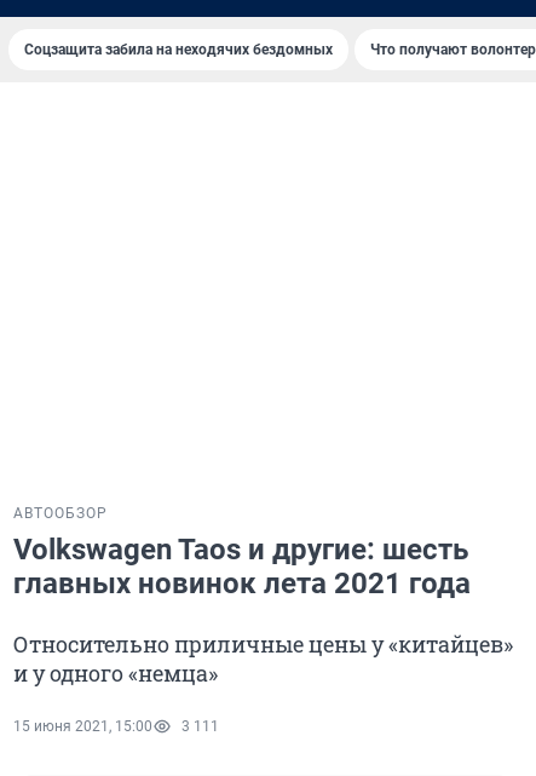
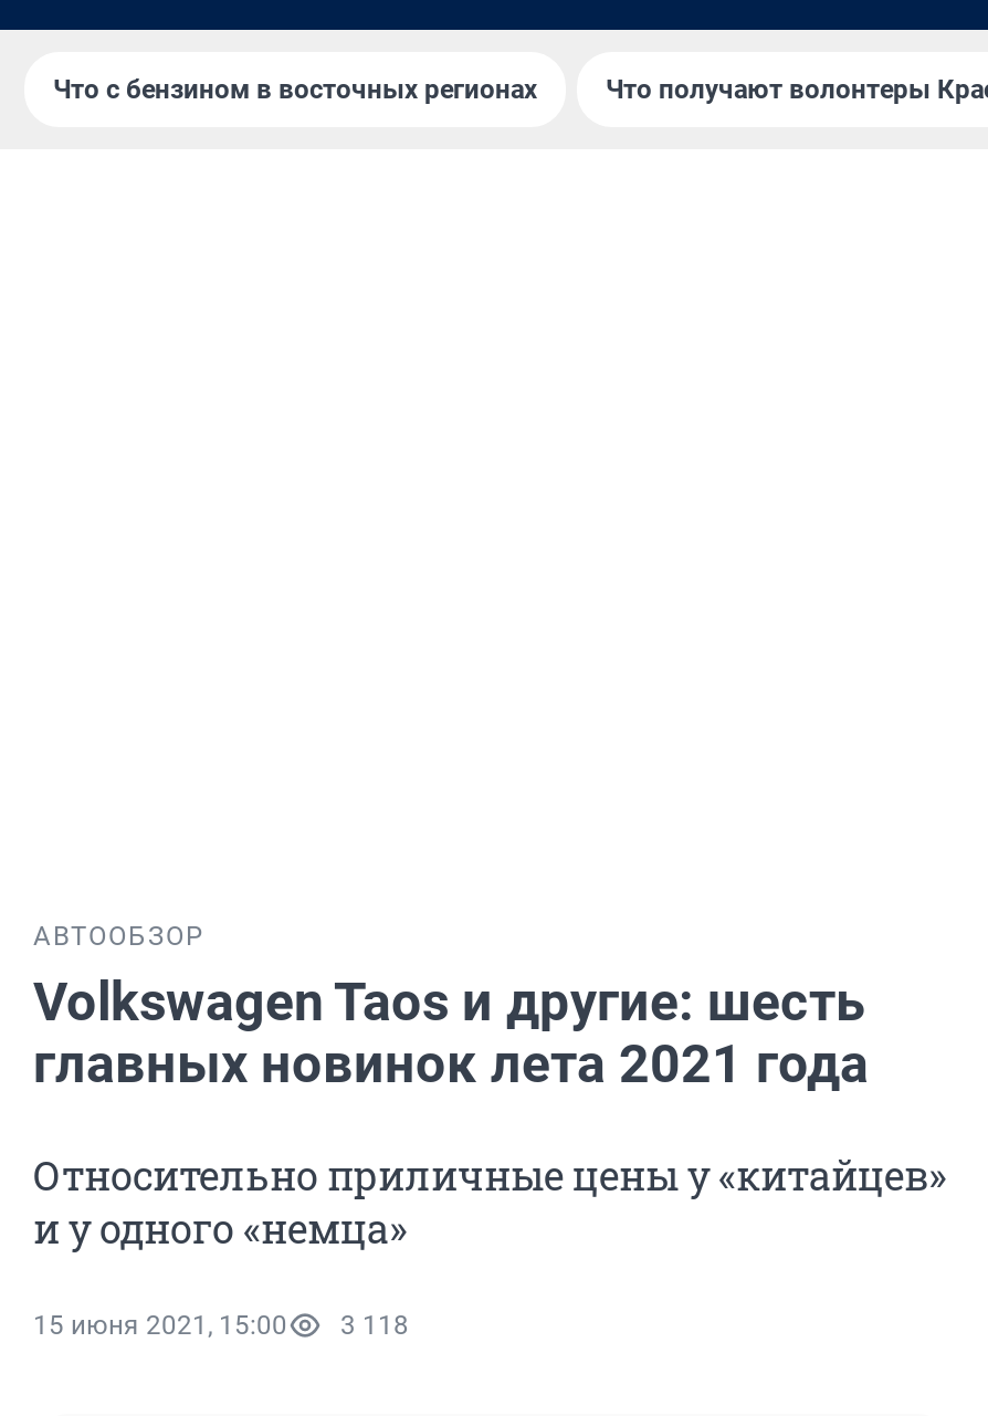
- Соцзащита забила на неходячих бездомных
+ Что с бензином в восточных регионах

- 15 июня 2021, 15:00 3 111
+ 15 июня 2021, 15:00 3 118
